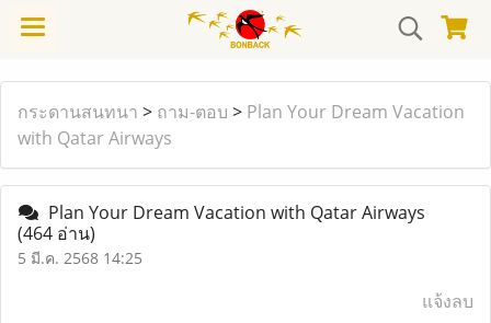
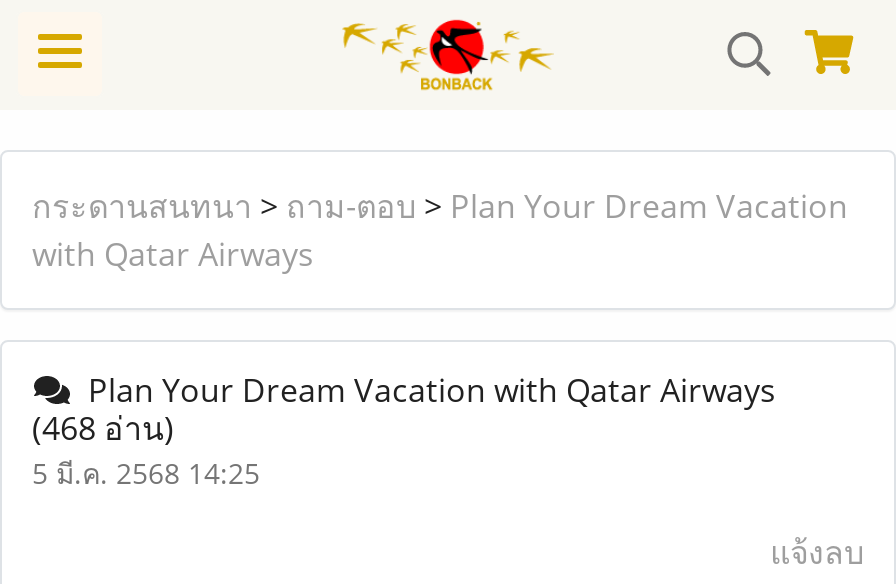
- (464 อ่าน)
+ (468 อ่าน)
